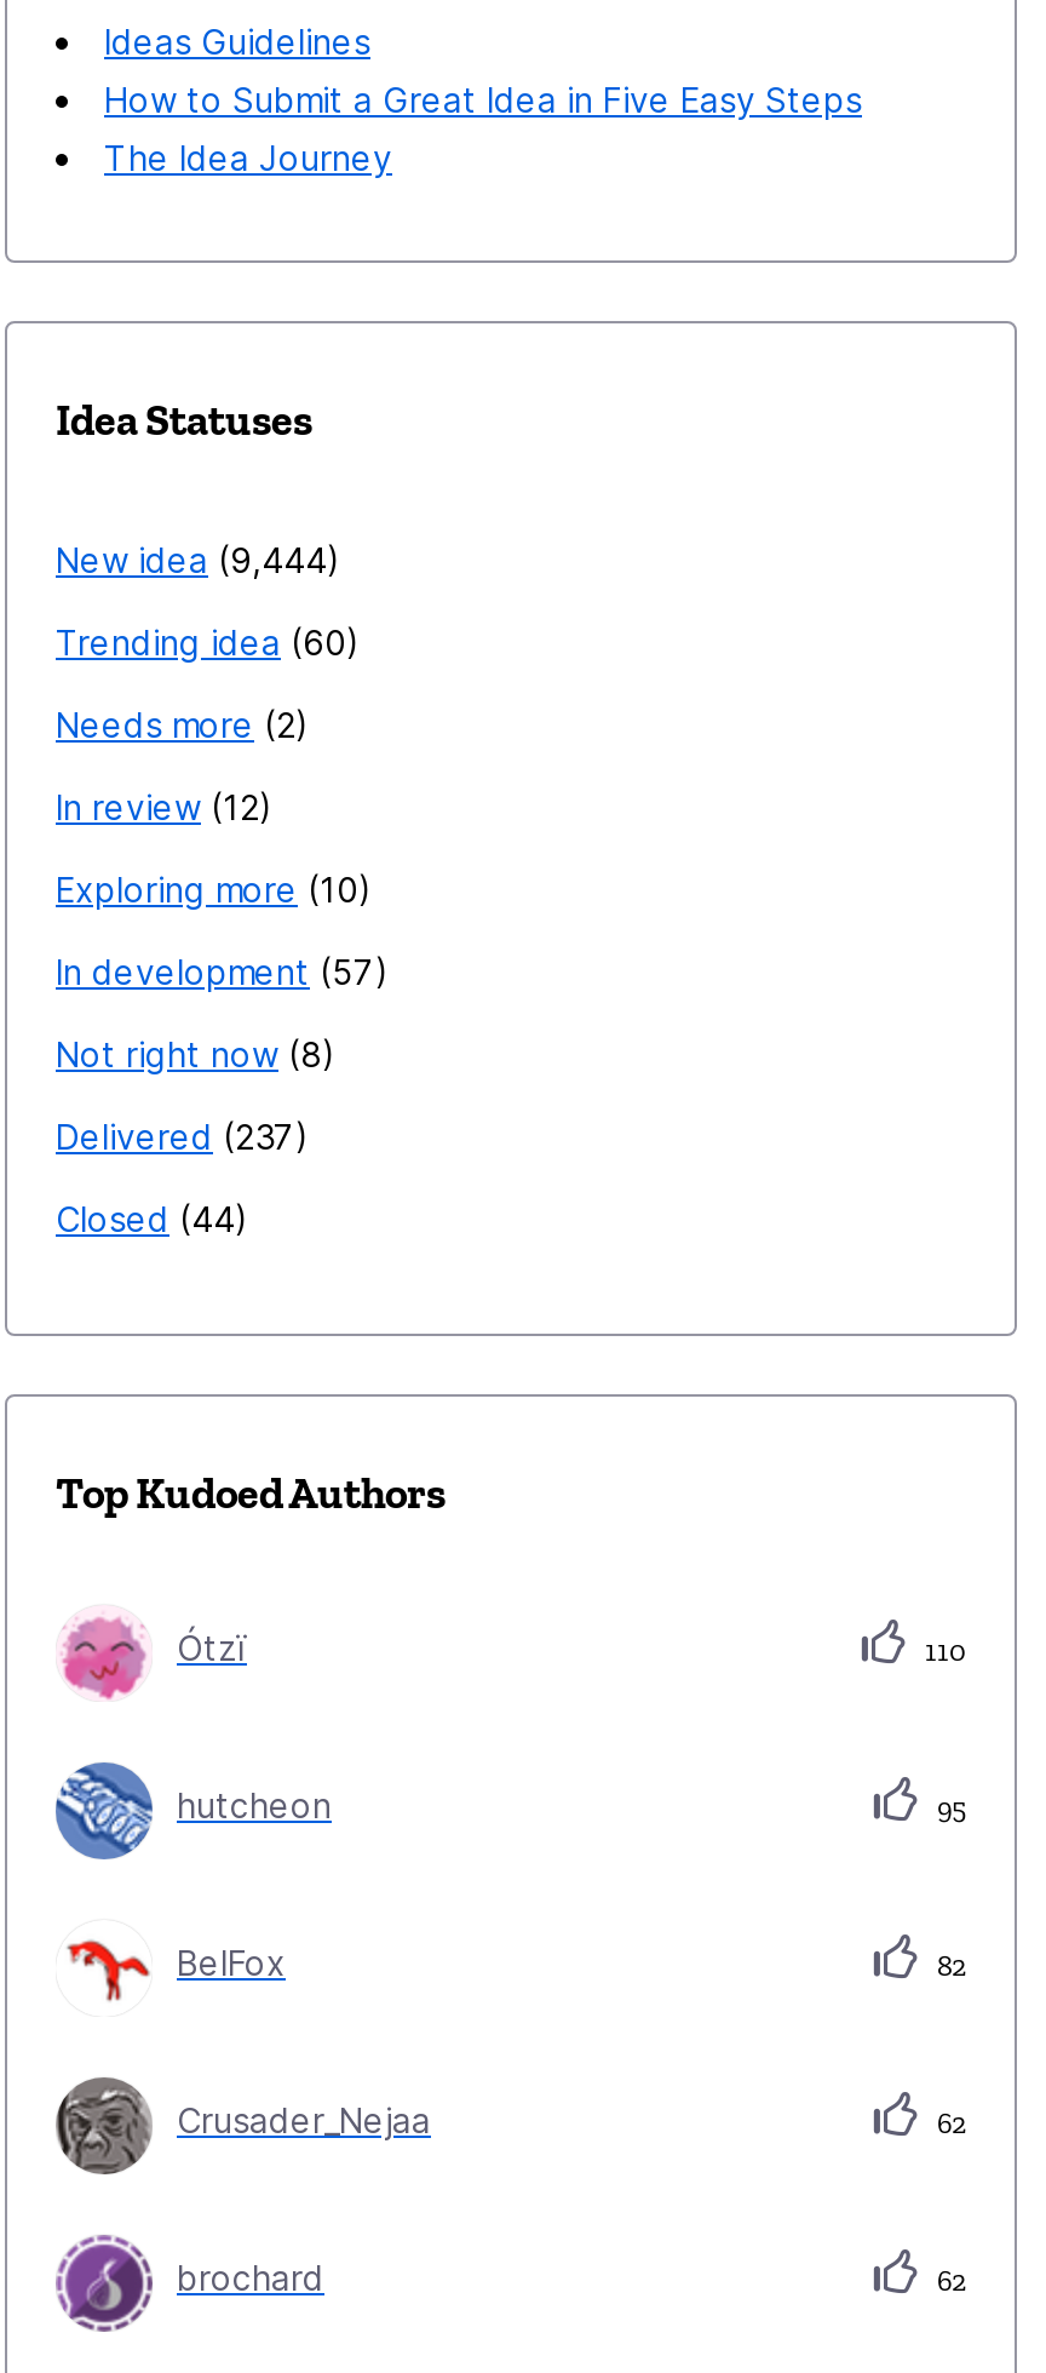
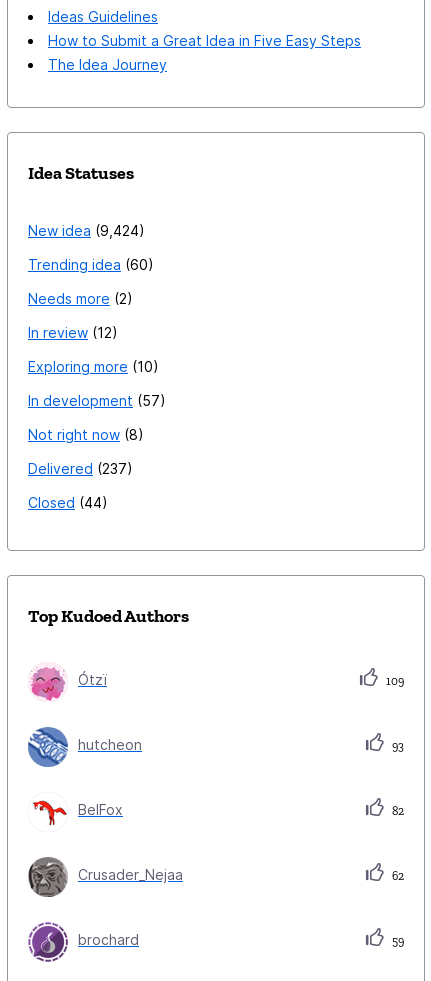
- New idea 9,444
+ New idea 9,424

- 110
+ 109

- 95
+ 93

- 62
+ 59
